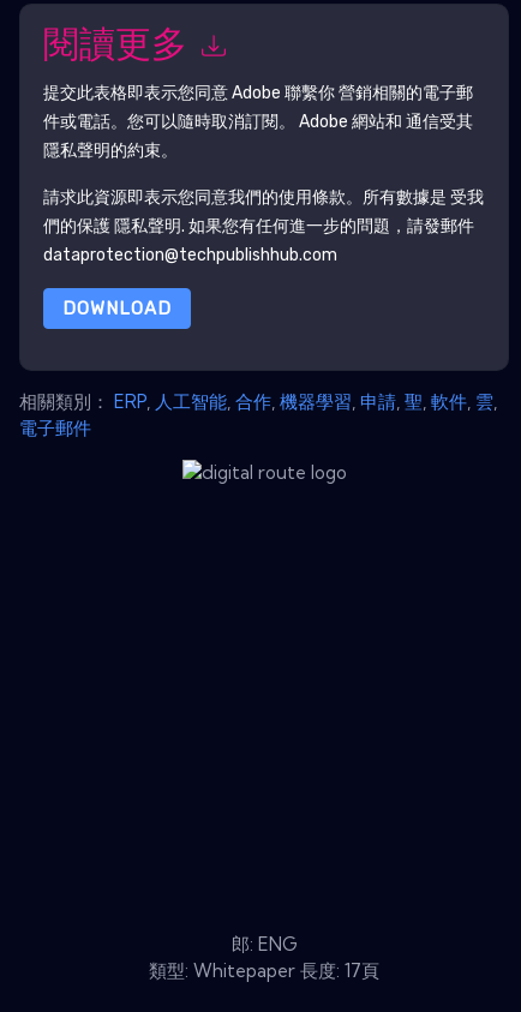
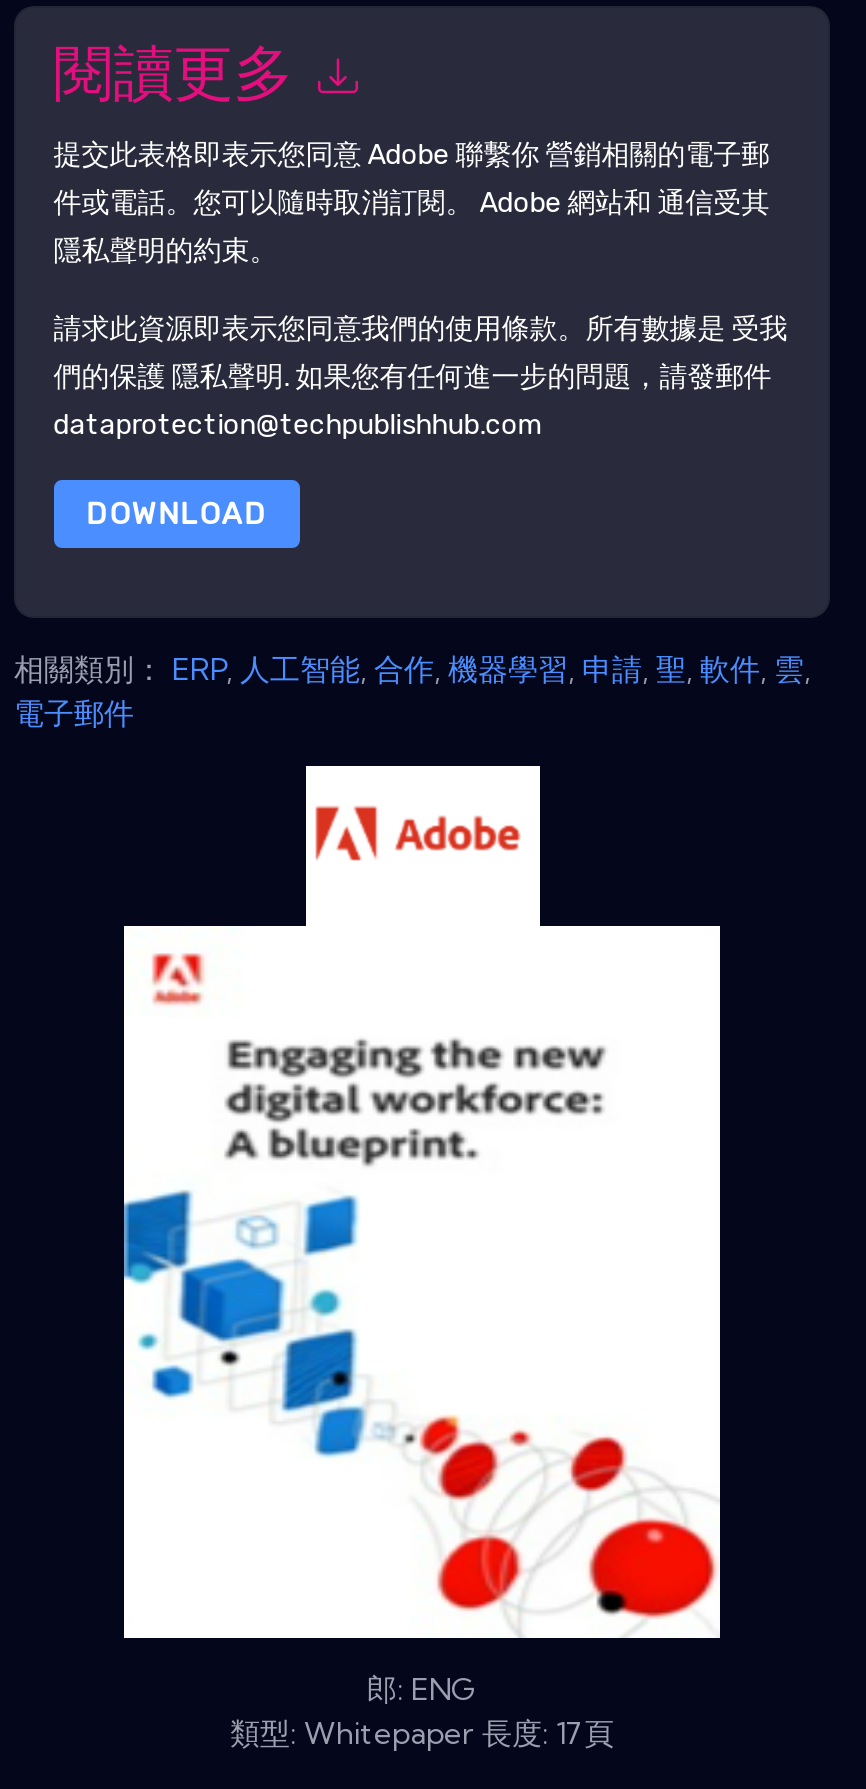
+ [image]
